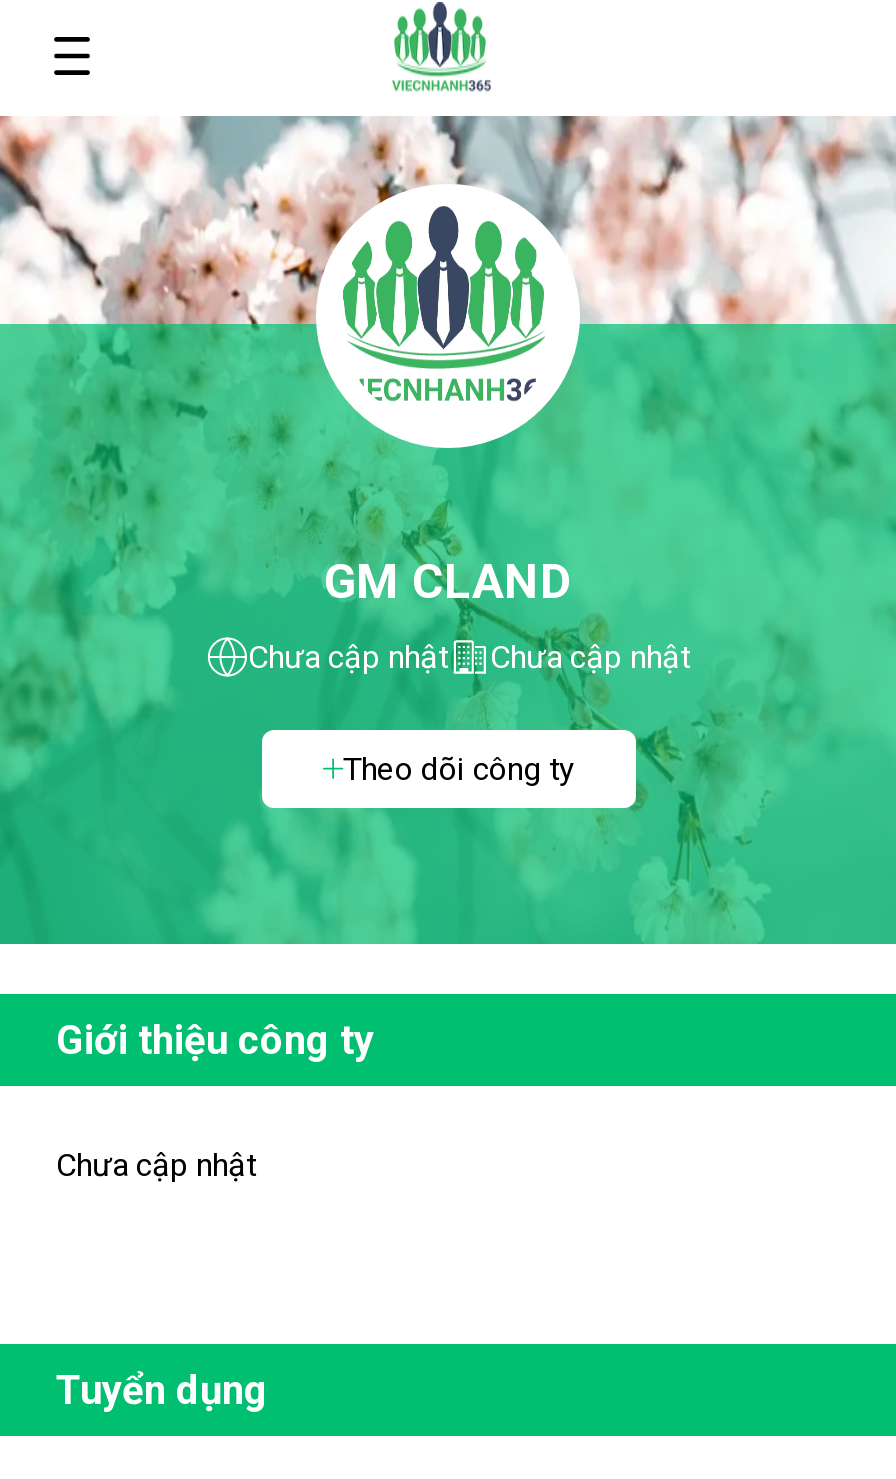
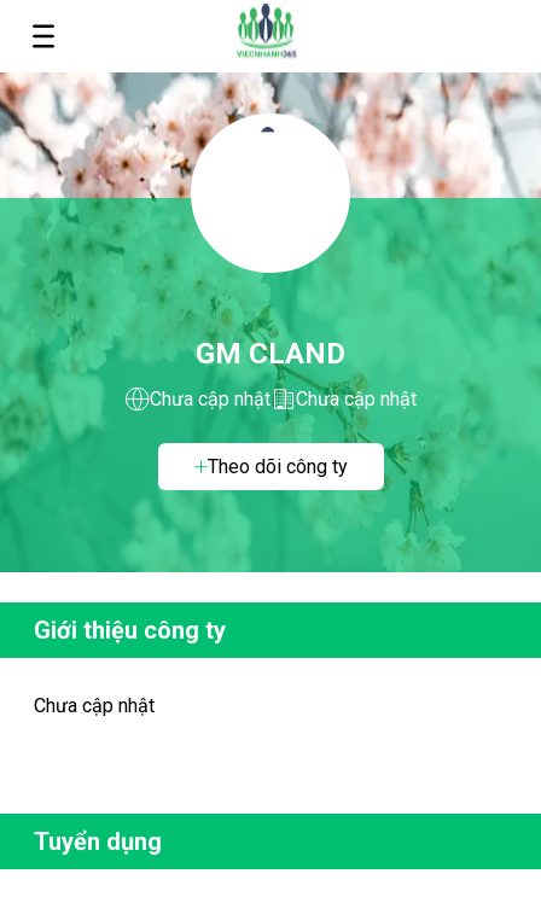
- [image]
